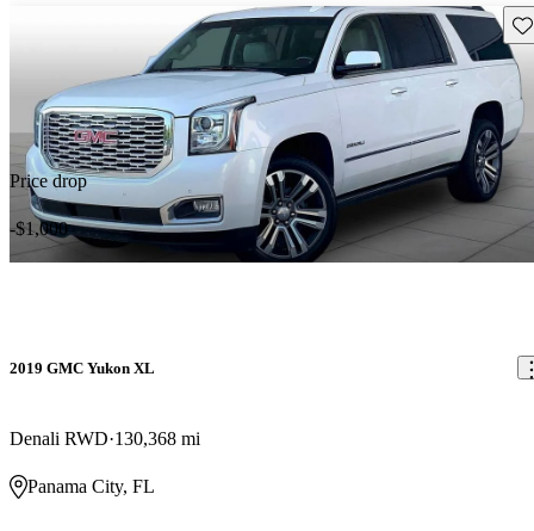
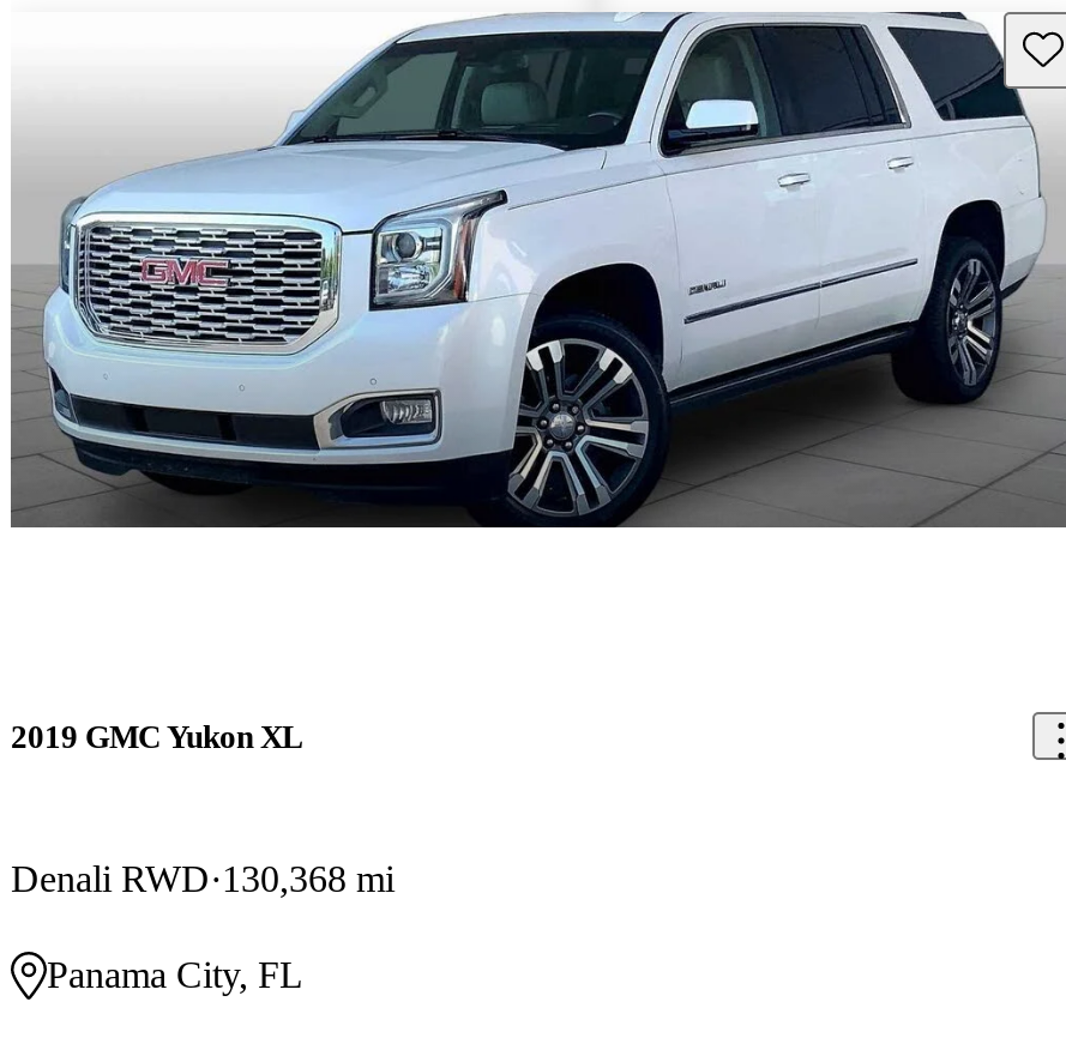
- Price drop
- -$1,000
